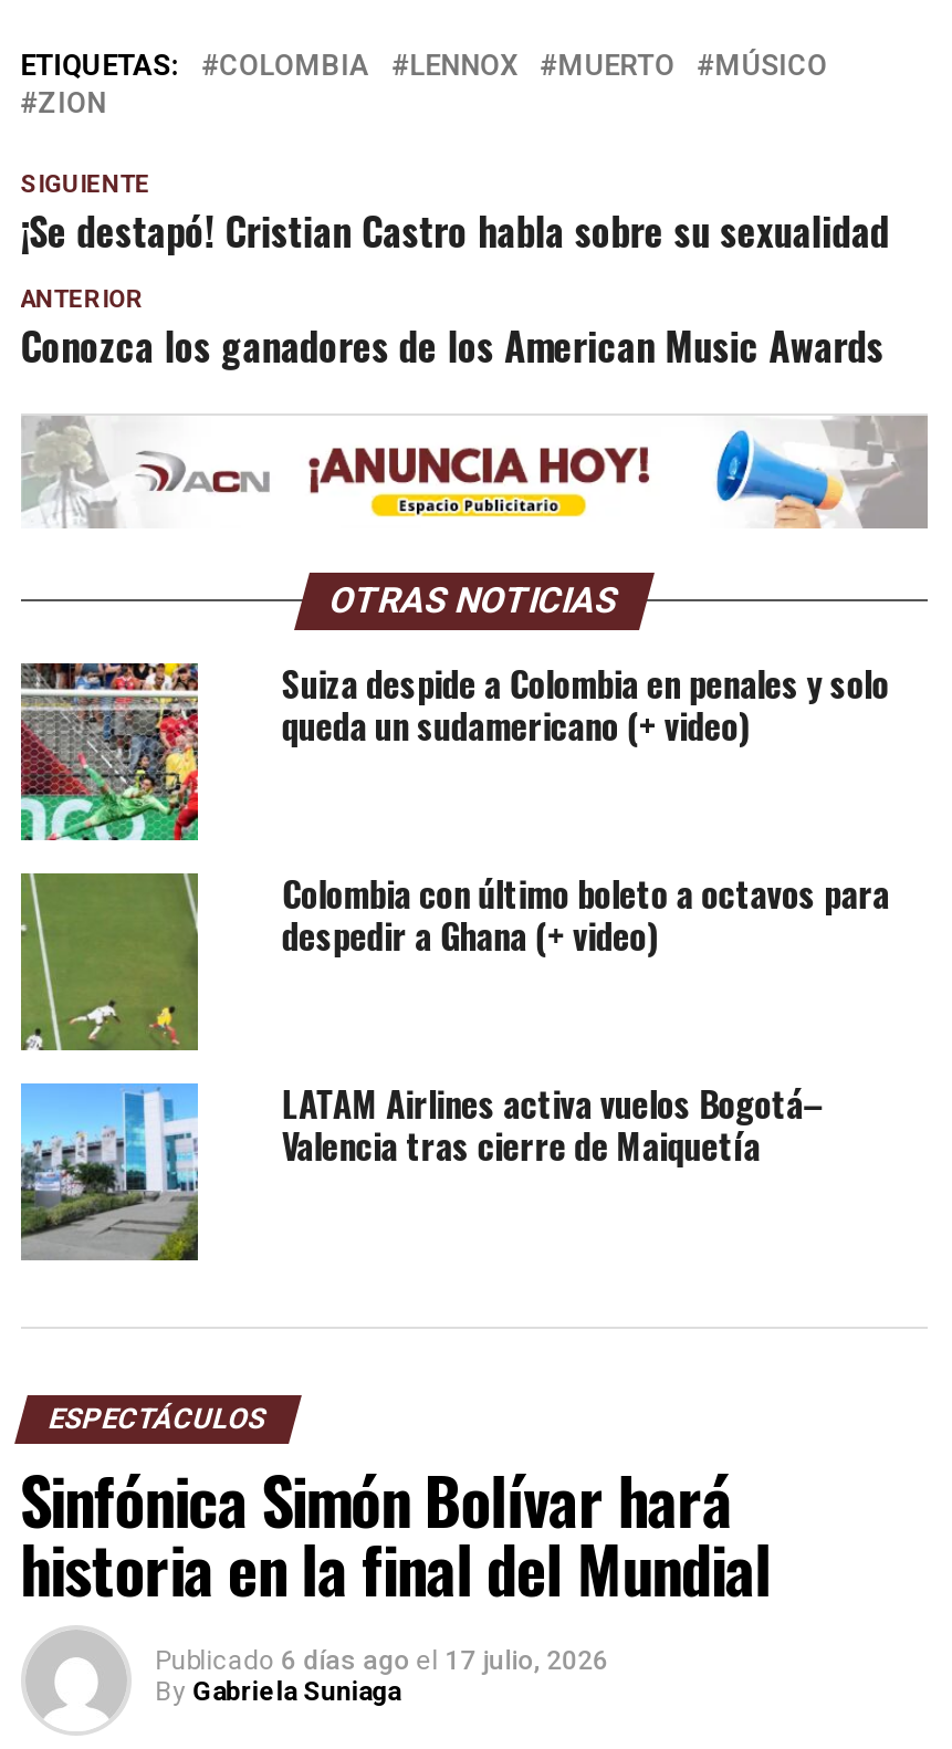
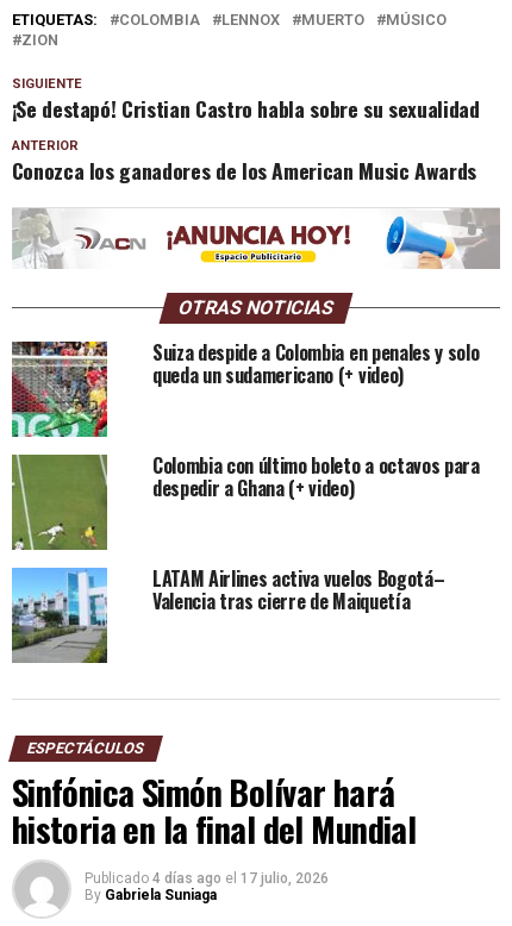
- Publicado 6 días ago el 17 julio, 2026
+ Publicado 4 días ago el 17 julio, 2026
